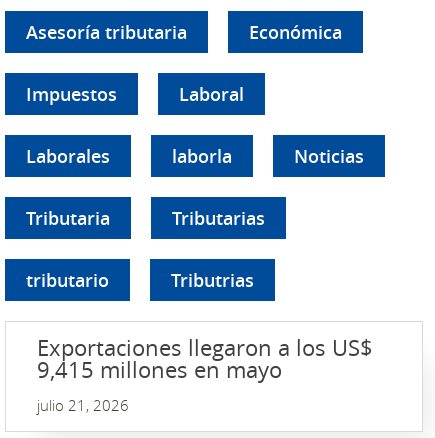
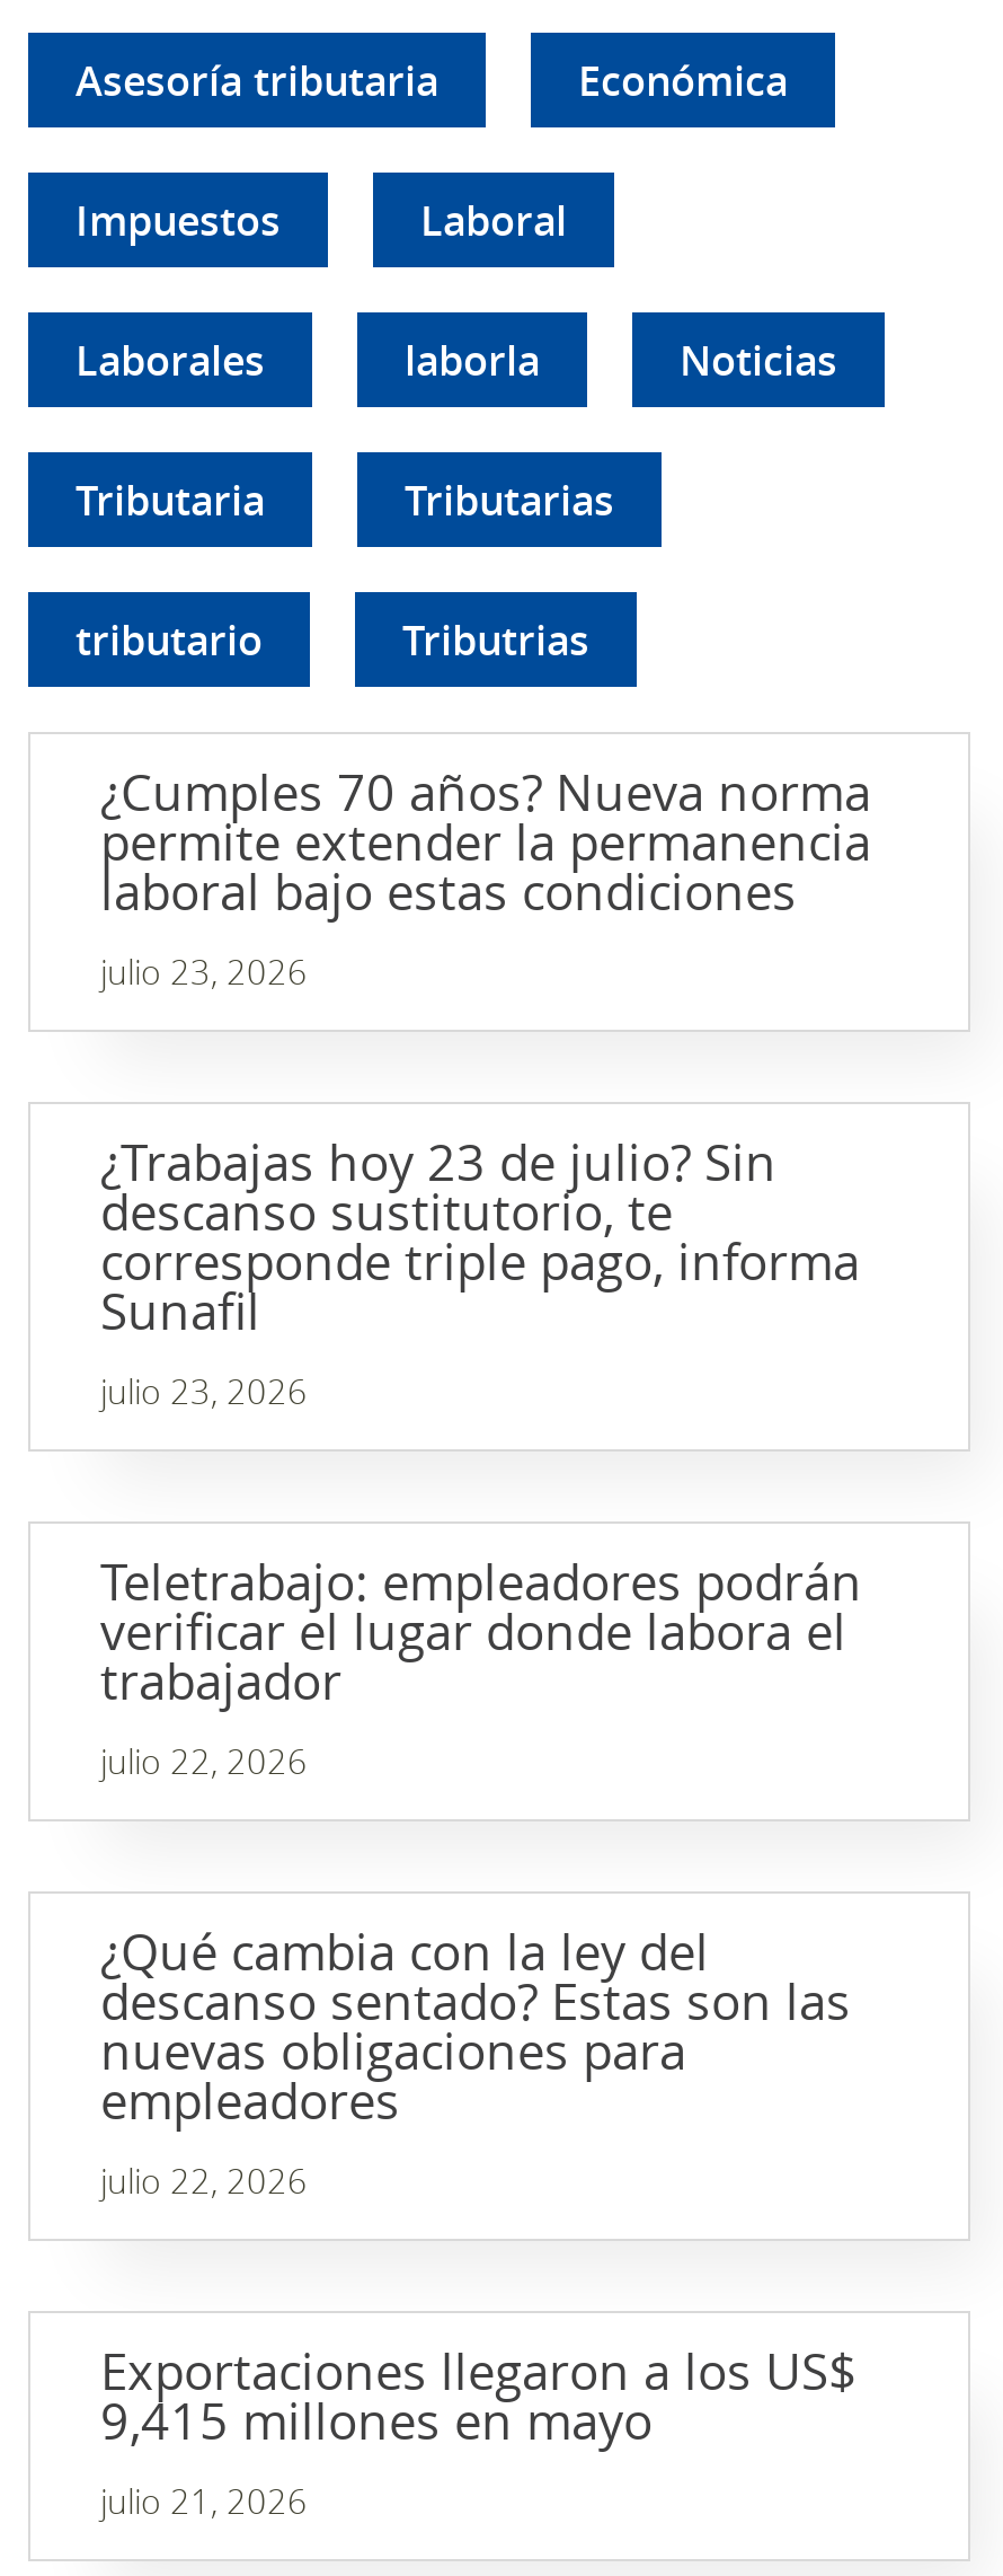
+ ¿Cumples 70 años? Nueva norma
+ permite extender la permanencia
+ laboral bajo estas condiciones
+ julio 23, 2026
+ ¿Trabajas hoy 23 de julio? Sin
+ descanso sustitutorio, te
+ corresponde triple pago, informa
+ Sunafil
+ julio 23, 2026
+ Teletrabajo: empleadores podrán
+ verificar el lugar donde labora el
+ trabajador
+ julio 22, 2026
+ ¿Qué cambia con la ley del
+ descanso sentado? Estas son las
+ nuevas obligaciones para
+ empleadores
+ julio 22, 2026
